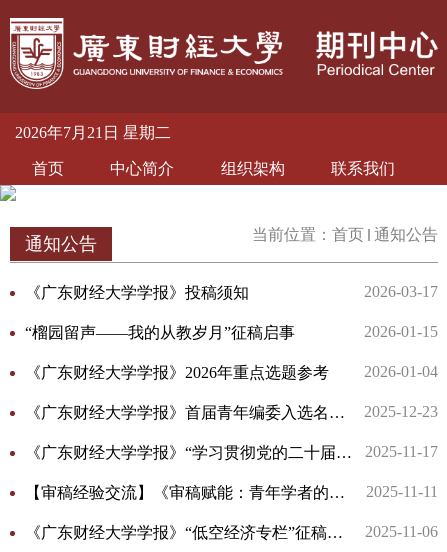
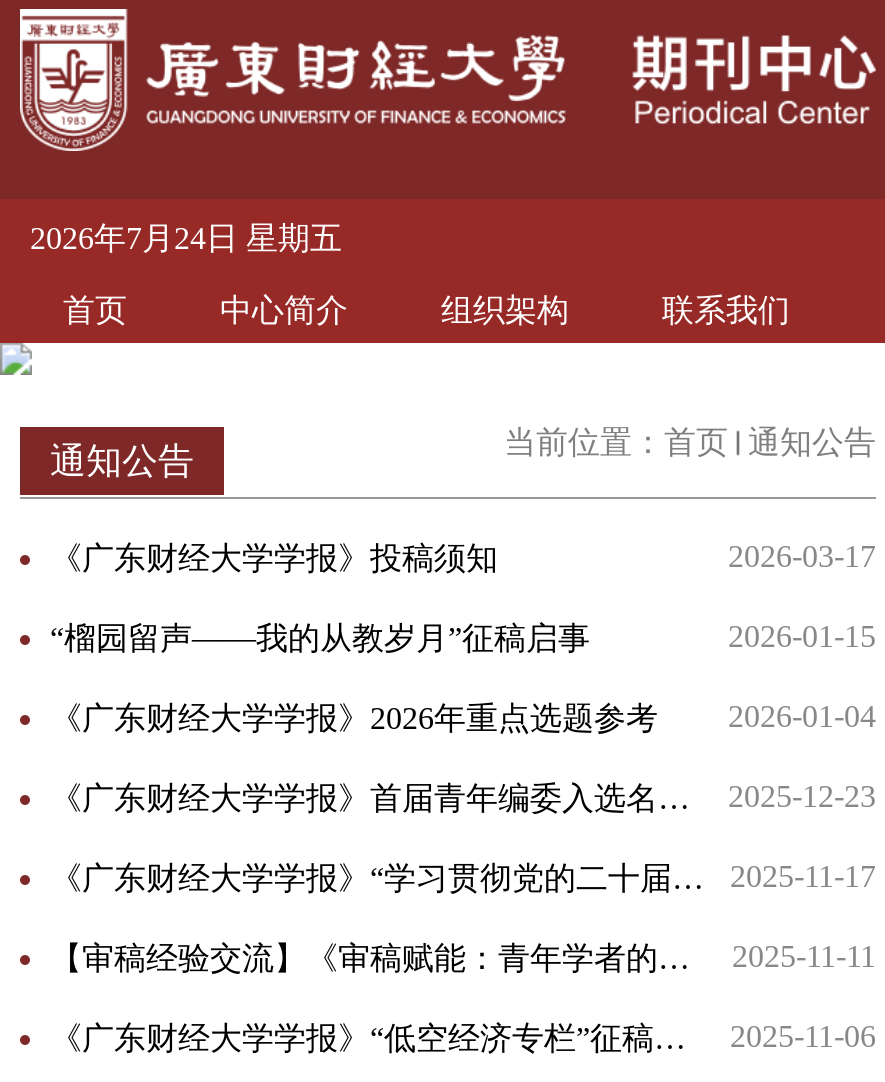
- 2026年7月21日 星期二
+ 2026年7月24日 星期五
